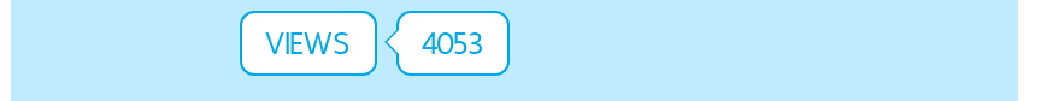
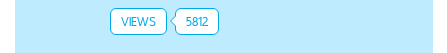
- VIEWS 4053
+ VIEWS 5812
